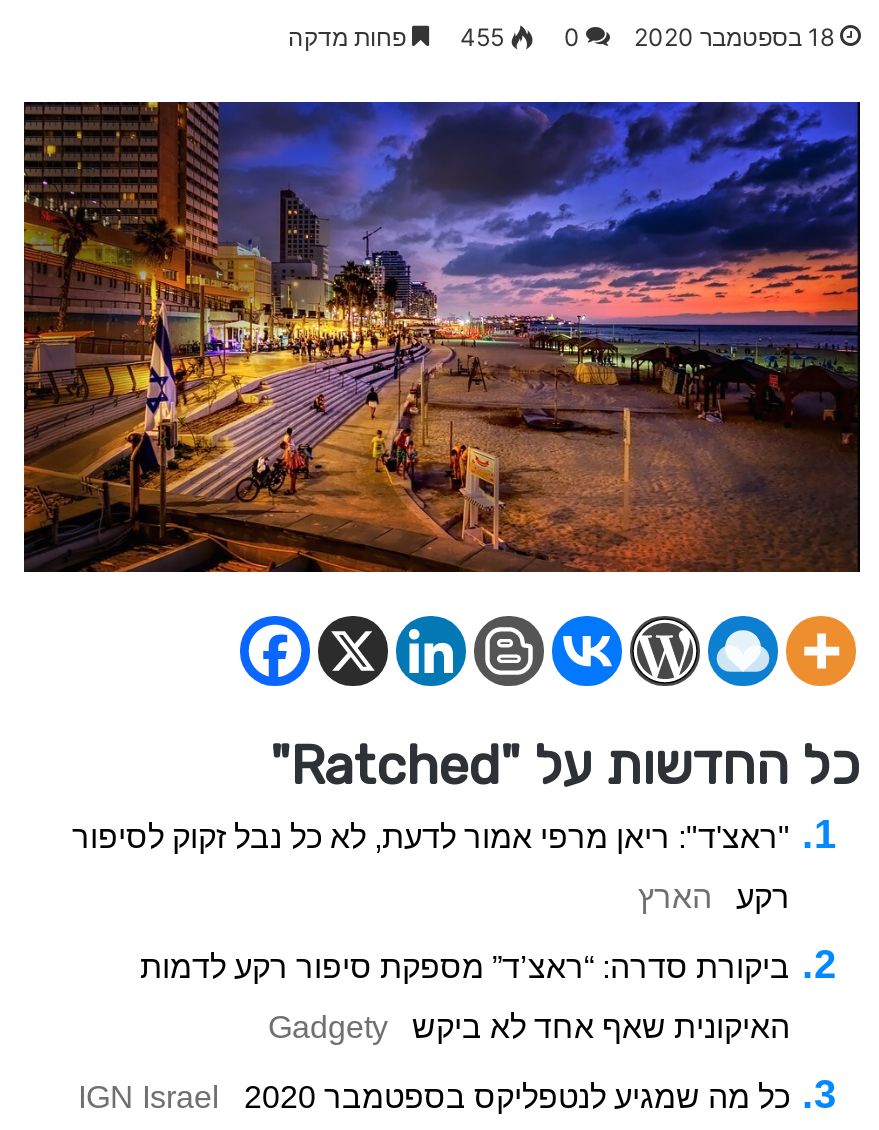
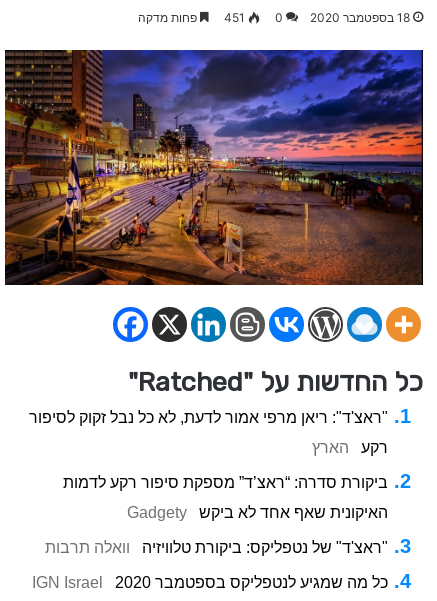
- 0 455 פחות מדקה
+ 0 451 פחות מדקה

+ "ראצ'ד" של נטפליקס: ביקורת טלוויזיה
+ וואלה תרבות
